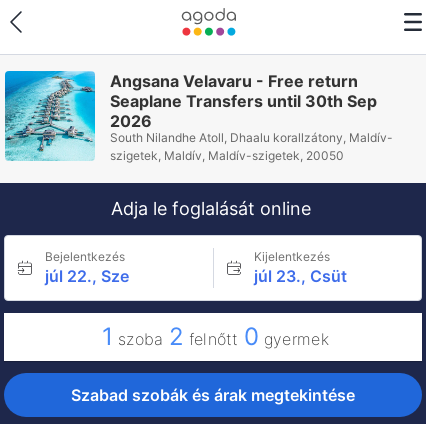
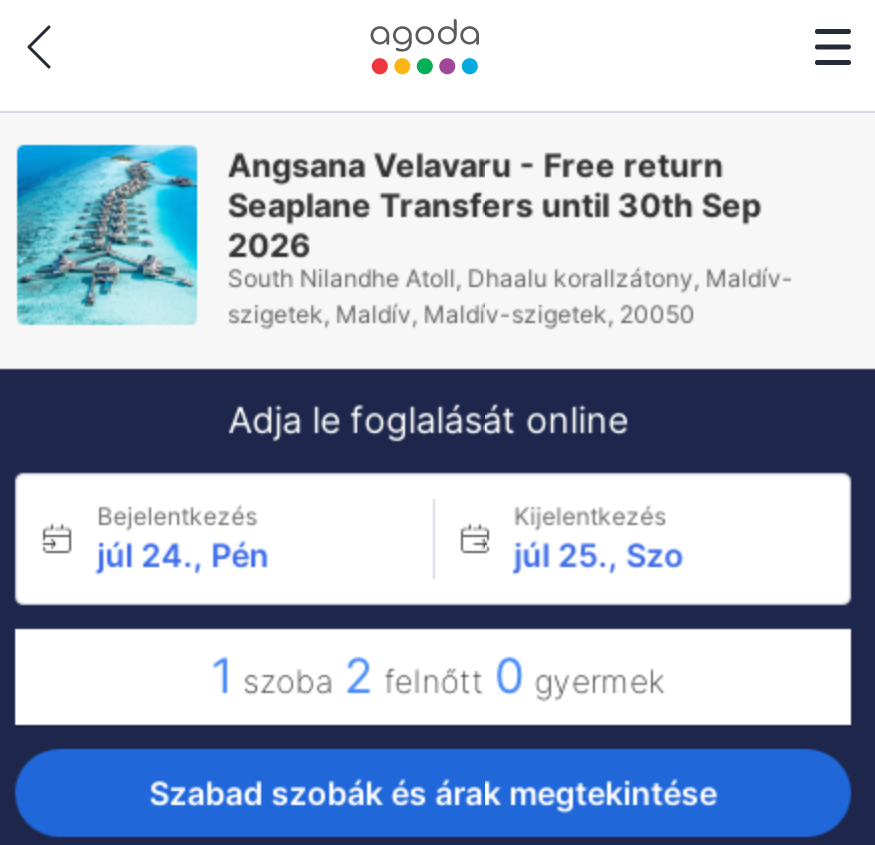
- júl 22., Sze
+ júl 24., Pén

- júl 23., Csüt
+ júl 25., Szo
